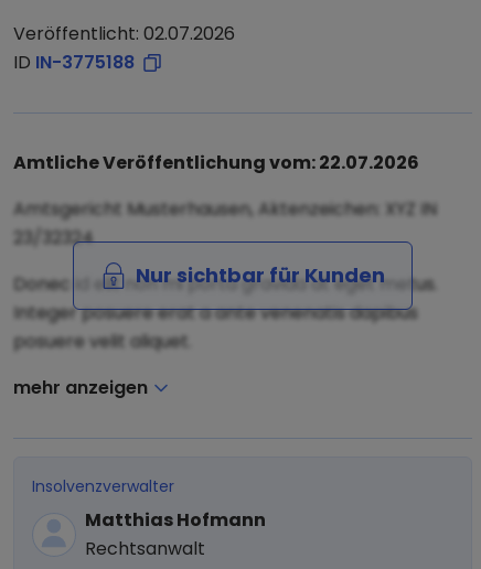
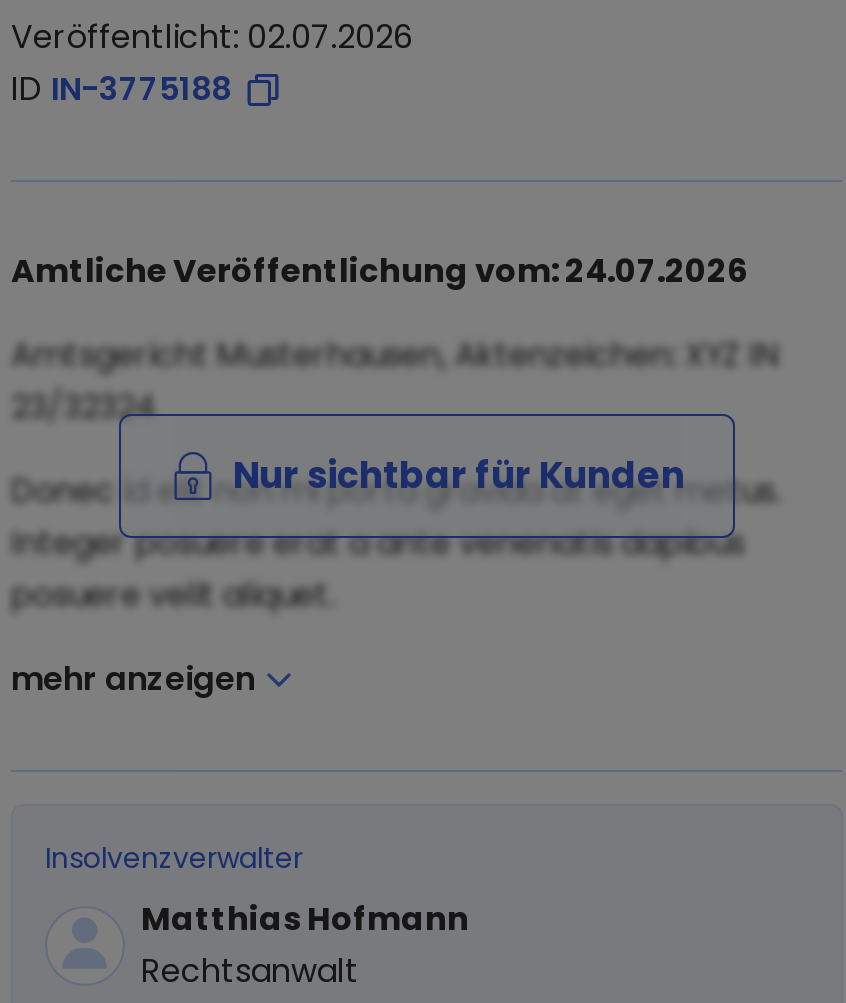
- Amtliche Veröffentlichung vom: 22.07.2026
+ Amtliche Veröffentlichung vom: 24.07.2026
